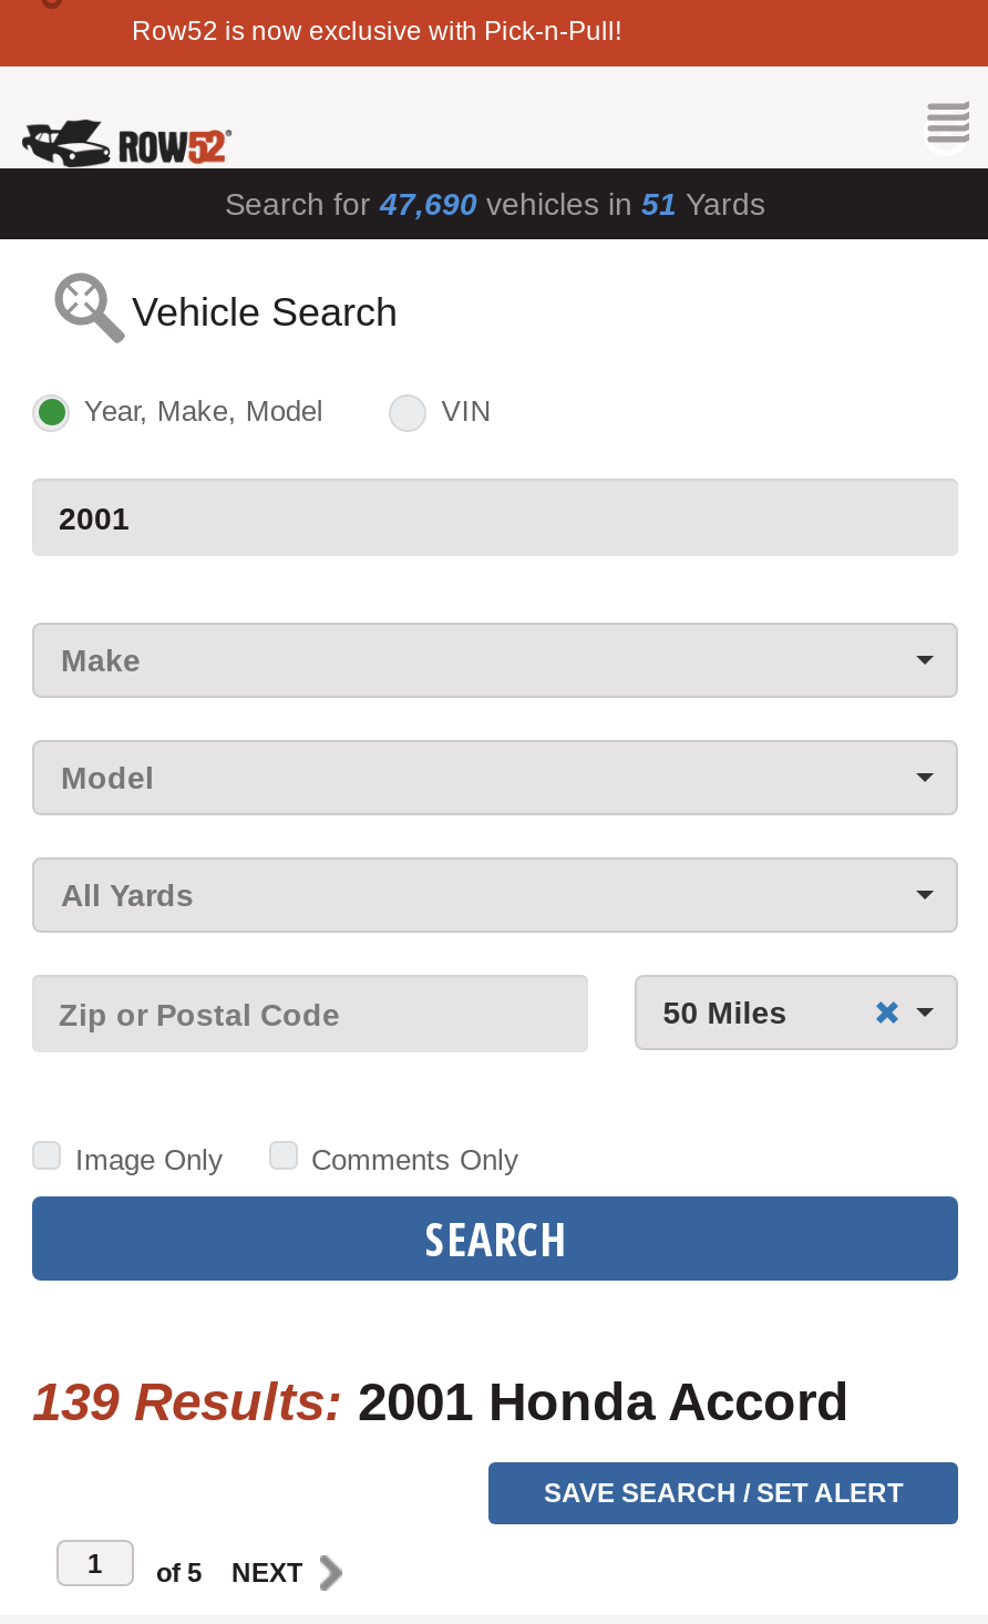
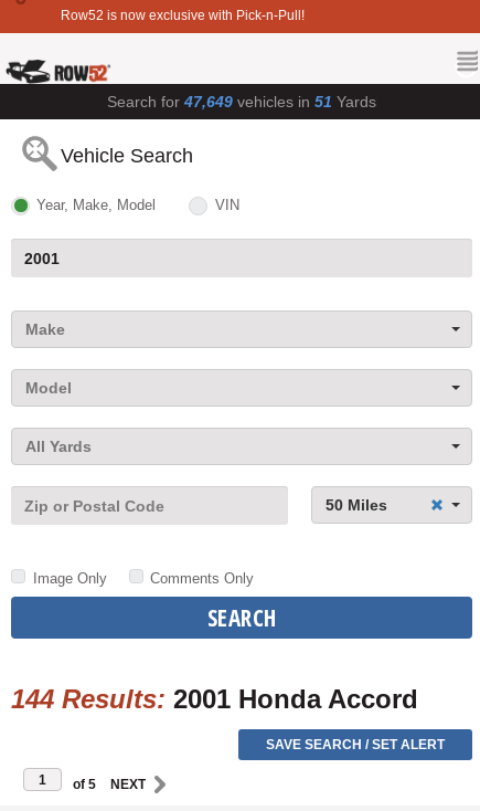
- Search for 47,690 vehicles in 51 Yards
+ Search for 47,649 vehicles in 51 Yards

- 139 Results: 2001 Honda Accord
+ 144 Results: 2001 Honda Accord
